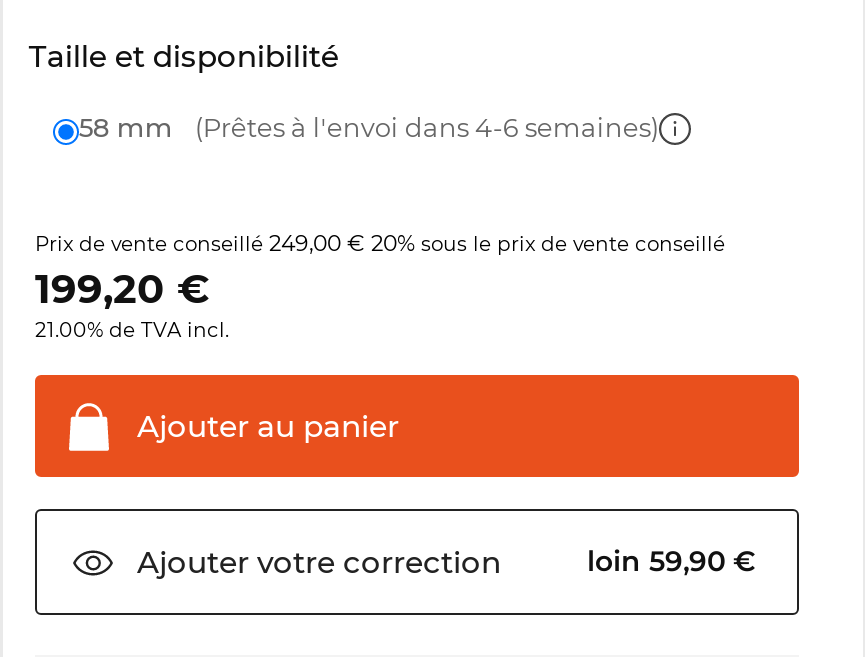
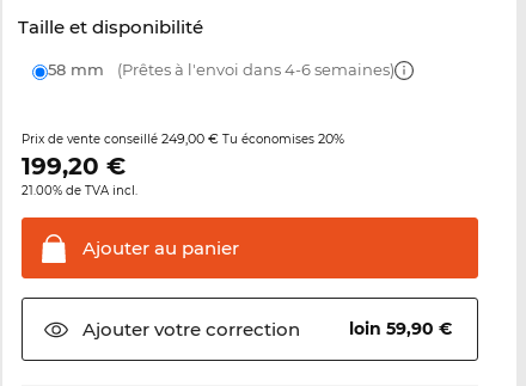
- Prix de vente conseillé 249,00 € 20% sous le prix de vente conseillé
+ Prix de vente conseillé 249,00 €Tu économises 20%
